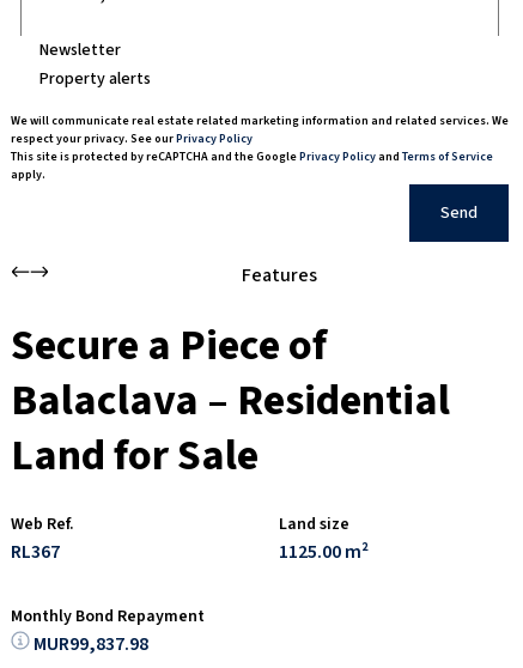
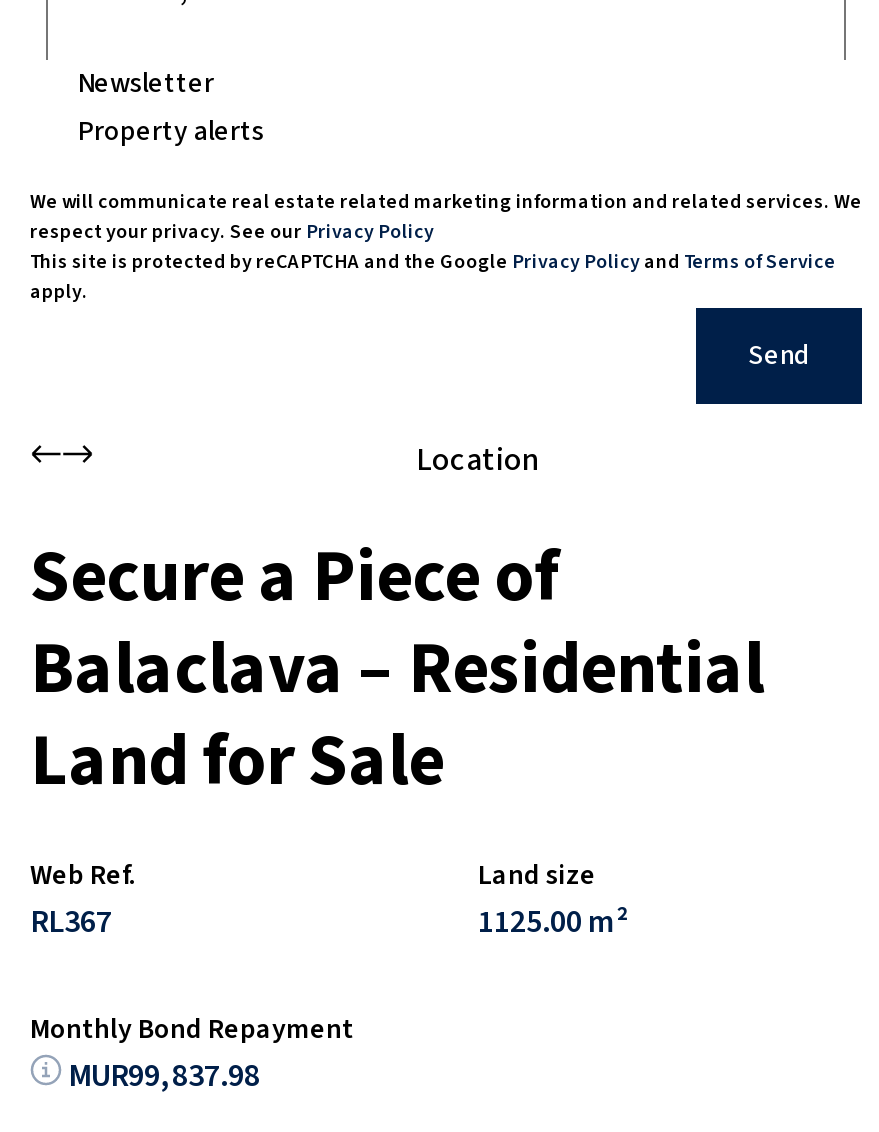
- Features
+ Location
